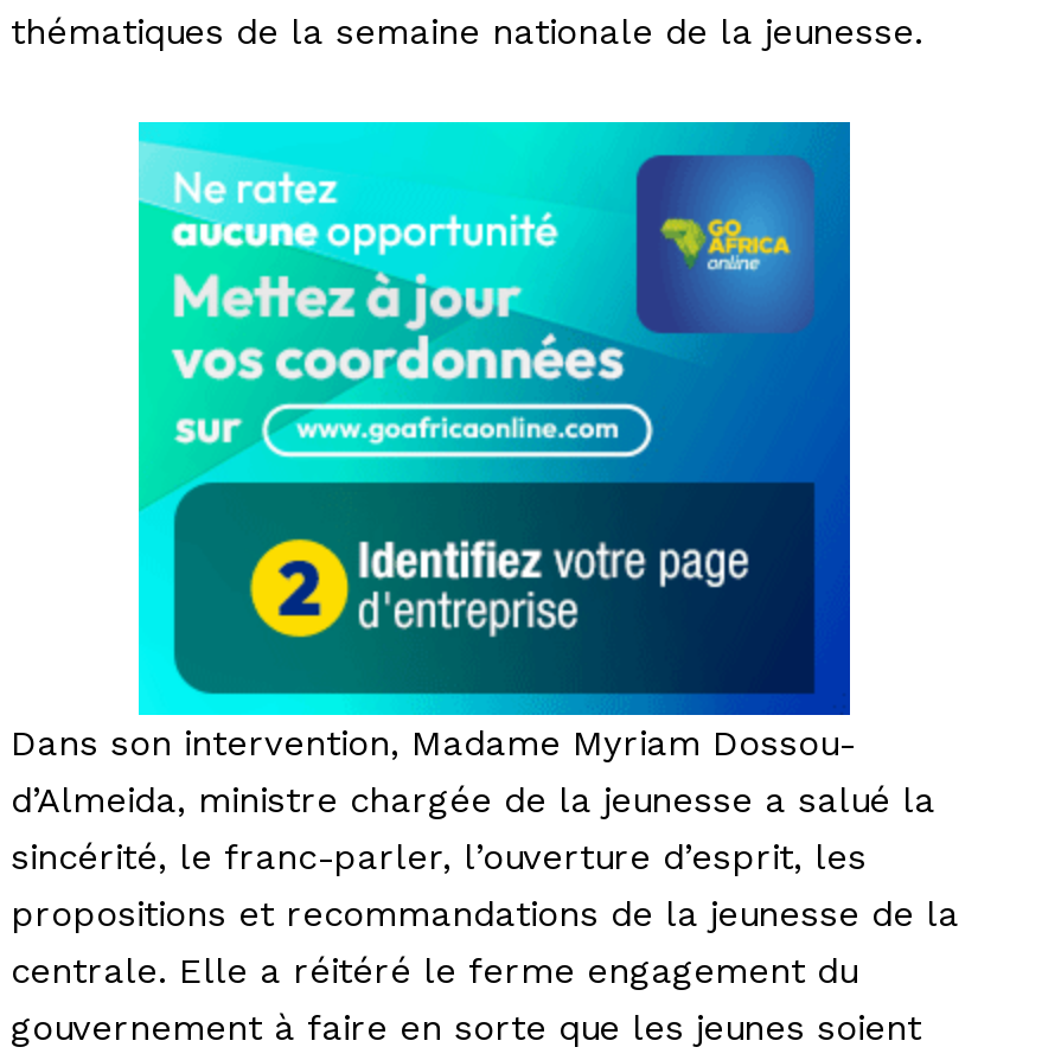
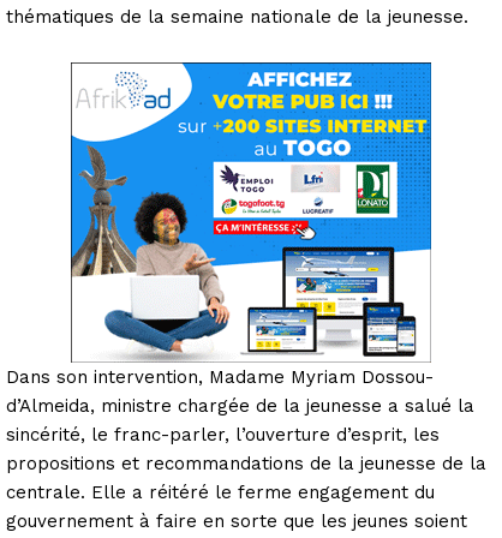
- [image]
+ [image]
